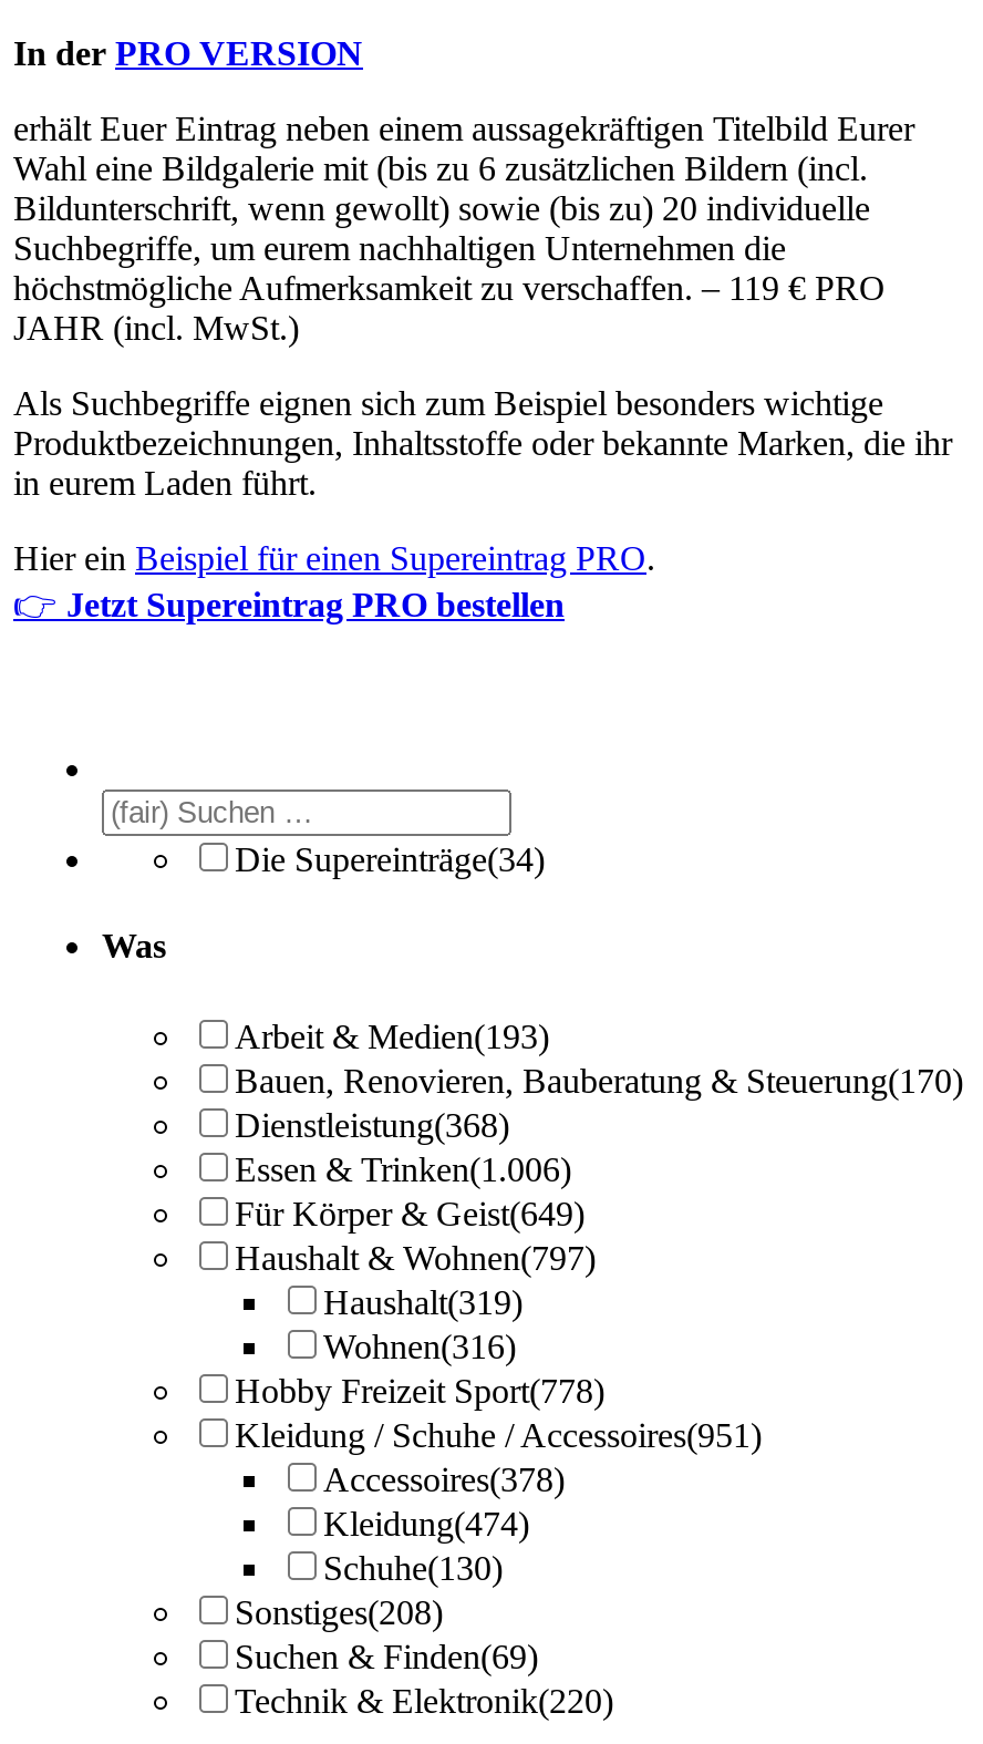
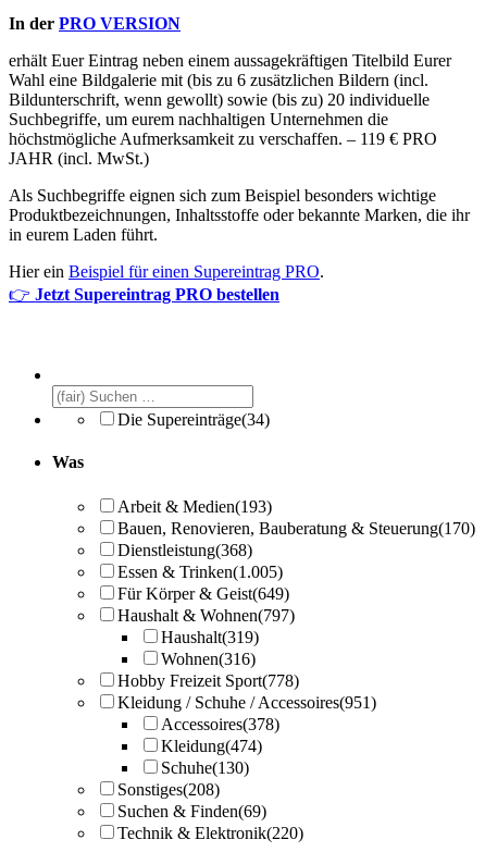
- Essen & Trinken(1.006)
+ Essen & Trinken(1.005)
